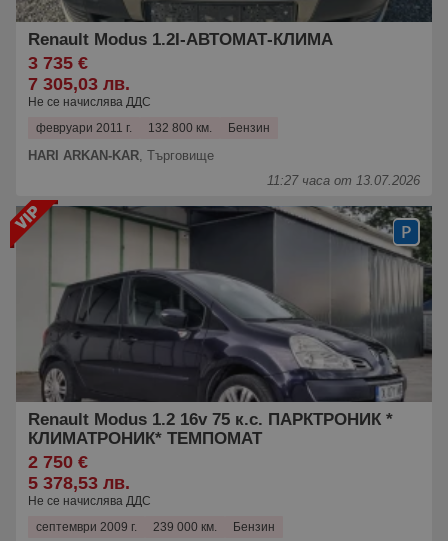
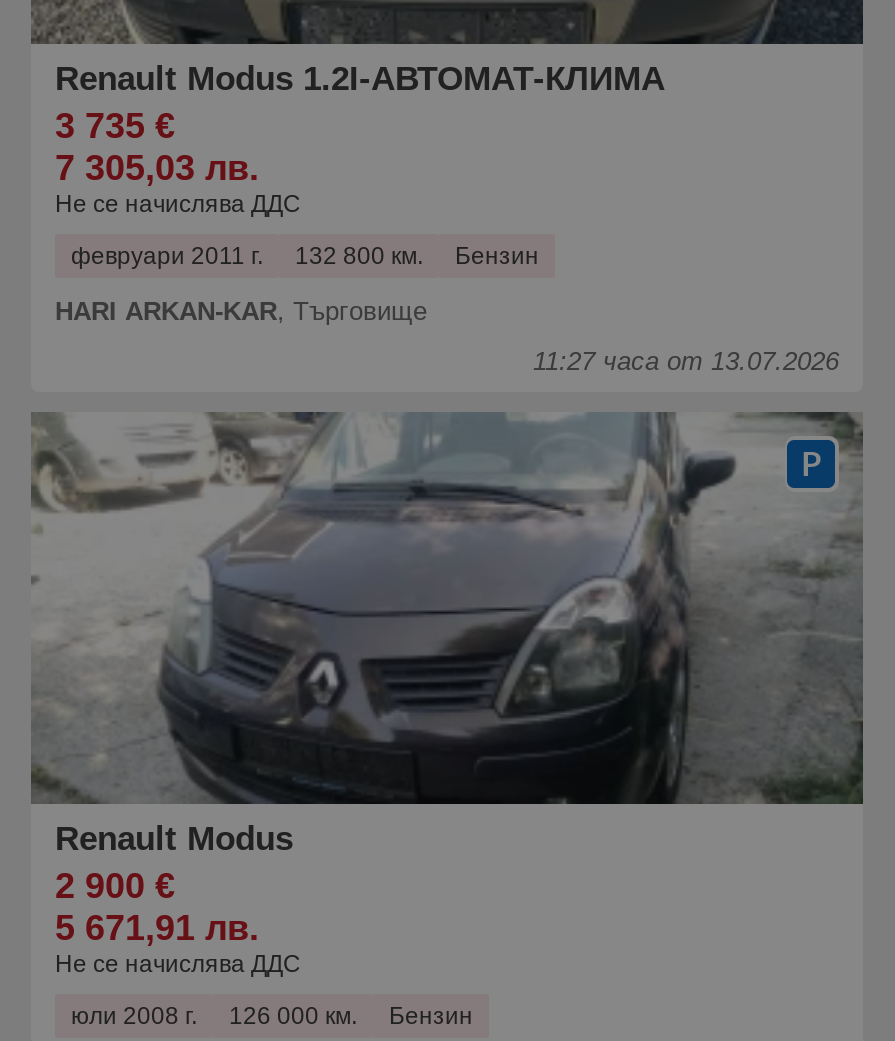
- [image]
- Renault Modus 1.2 16v 75 к.с. ПАРКТРОНИК *
- КЛИМАТРОНИК* ТЕМПОМАТ
- 2 750 €
- 5 378,53 лв.
+ [image]
+ Renault Modus
+ 2 900 €
+ 5 671,91 лв.

- септември 2009 г.
+ юли 2008 г.

- 239 000 км.
+ 126 000 км.
